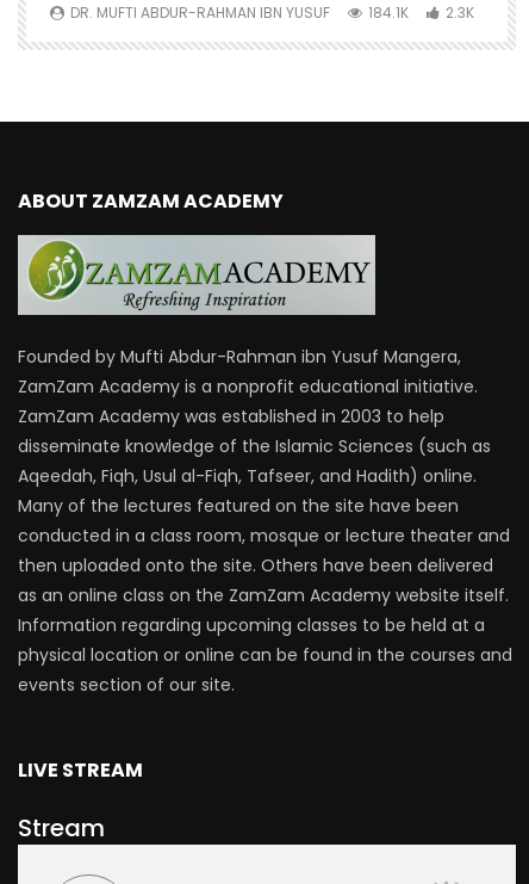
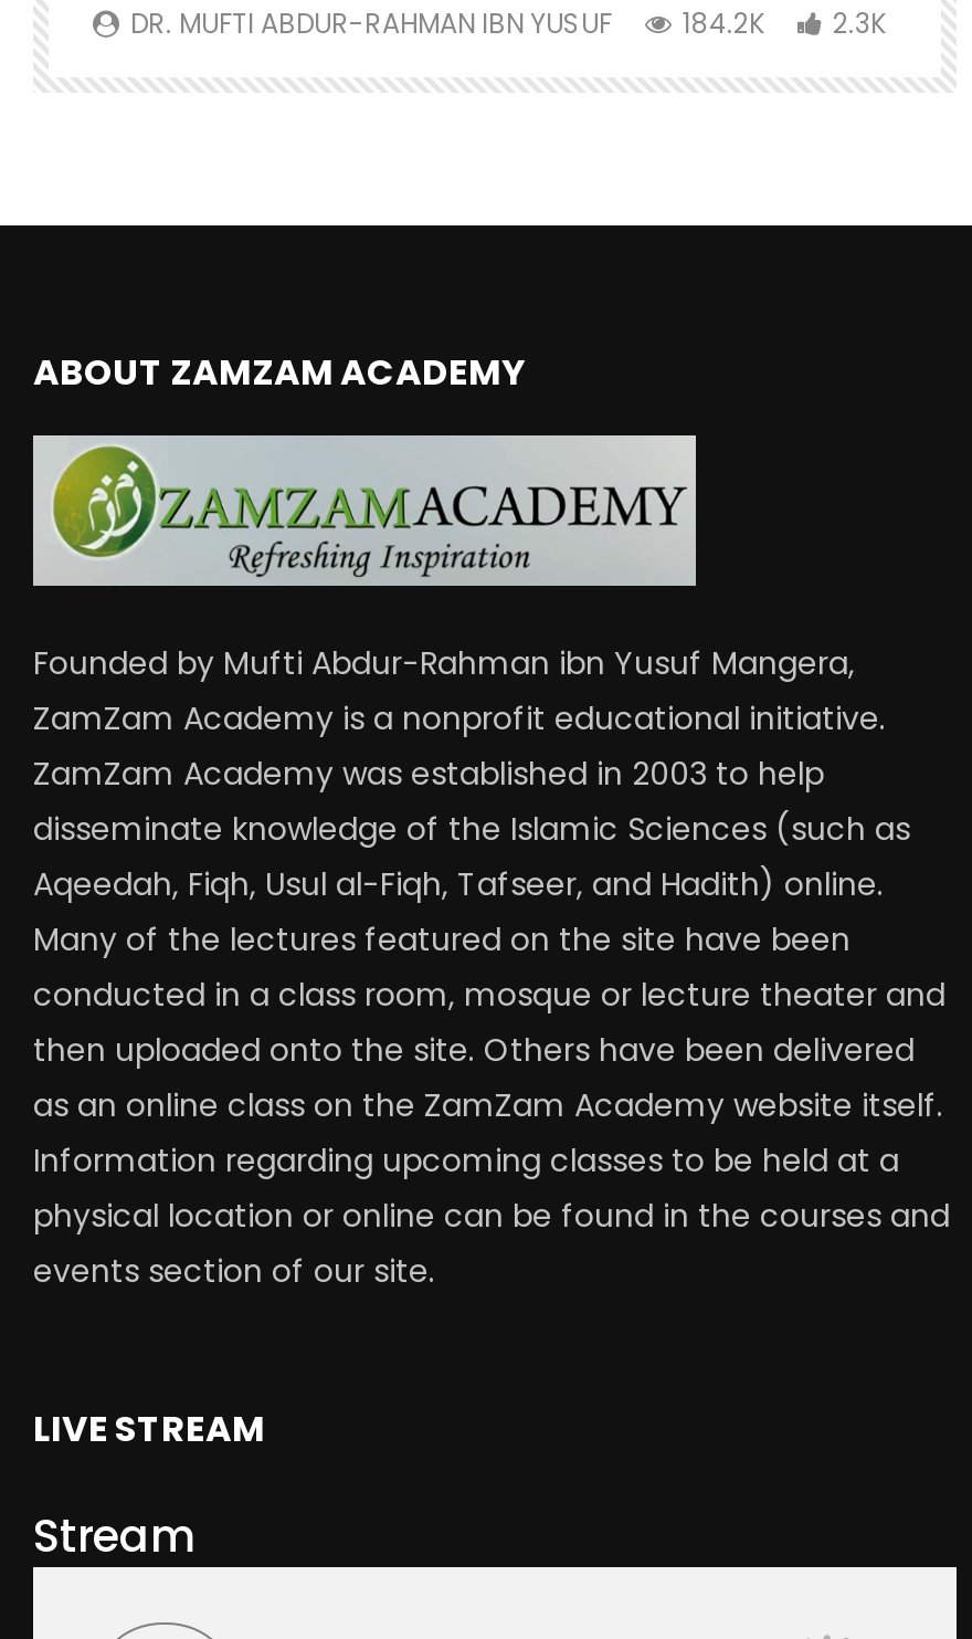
- DR. MUFTI ABDUR-RAHMAN IBN YUSUF 184.1K 2.3K
+ DR. MUFTI ABDUR-RAHMAN IBN YUSUF 184.2K 2.3K
